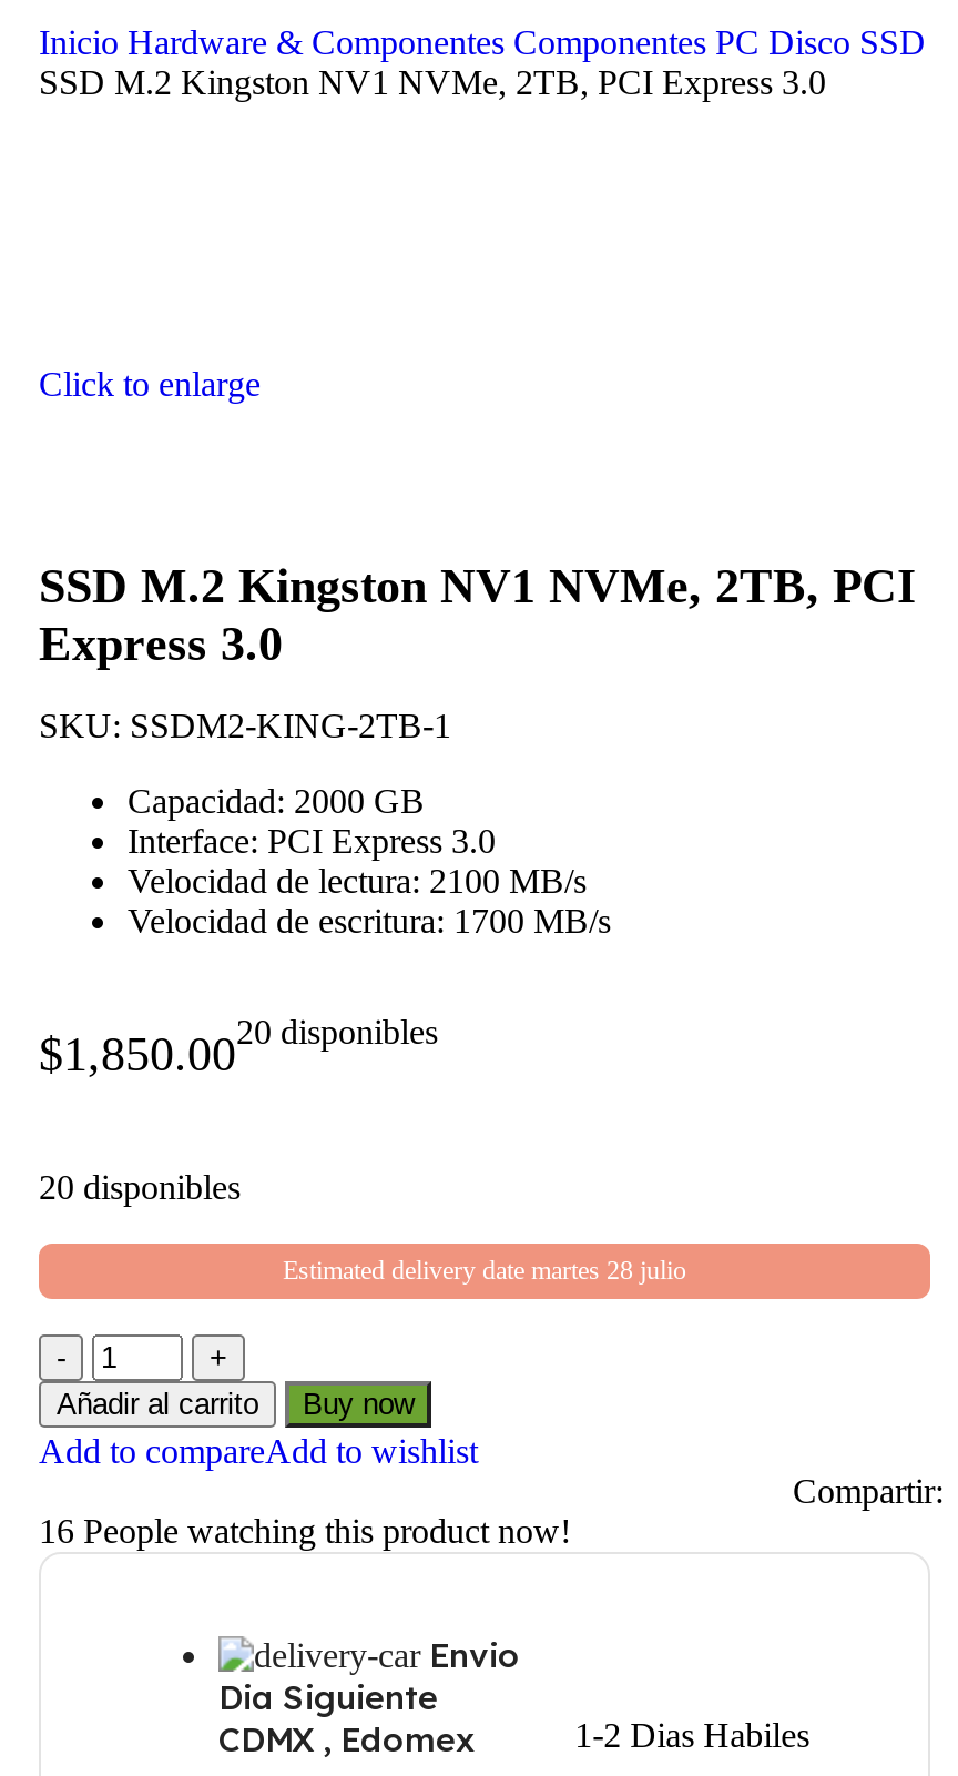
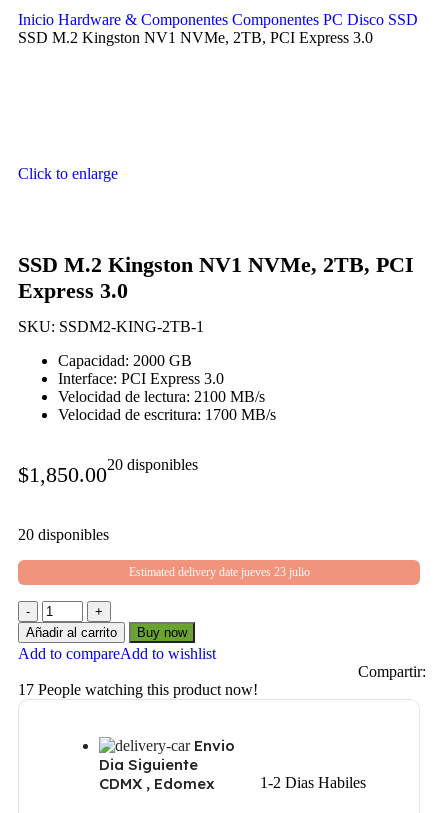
- Estimated delivery date martes 28 julio
+ Estimated delivery date jueves 23 julio

- 16 People watching this product now!
+ 17 People watching this product now!
